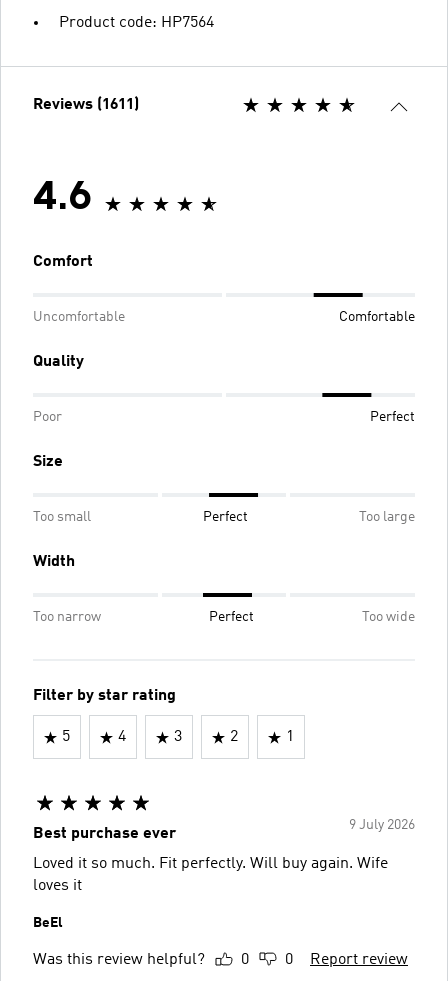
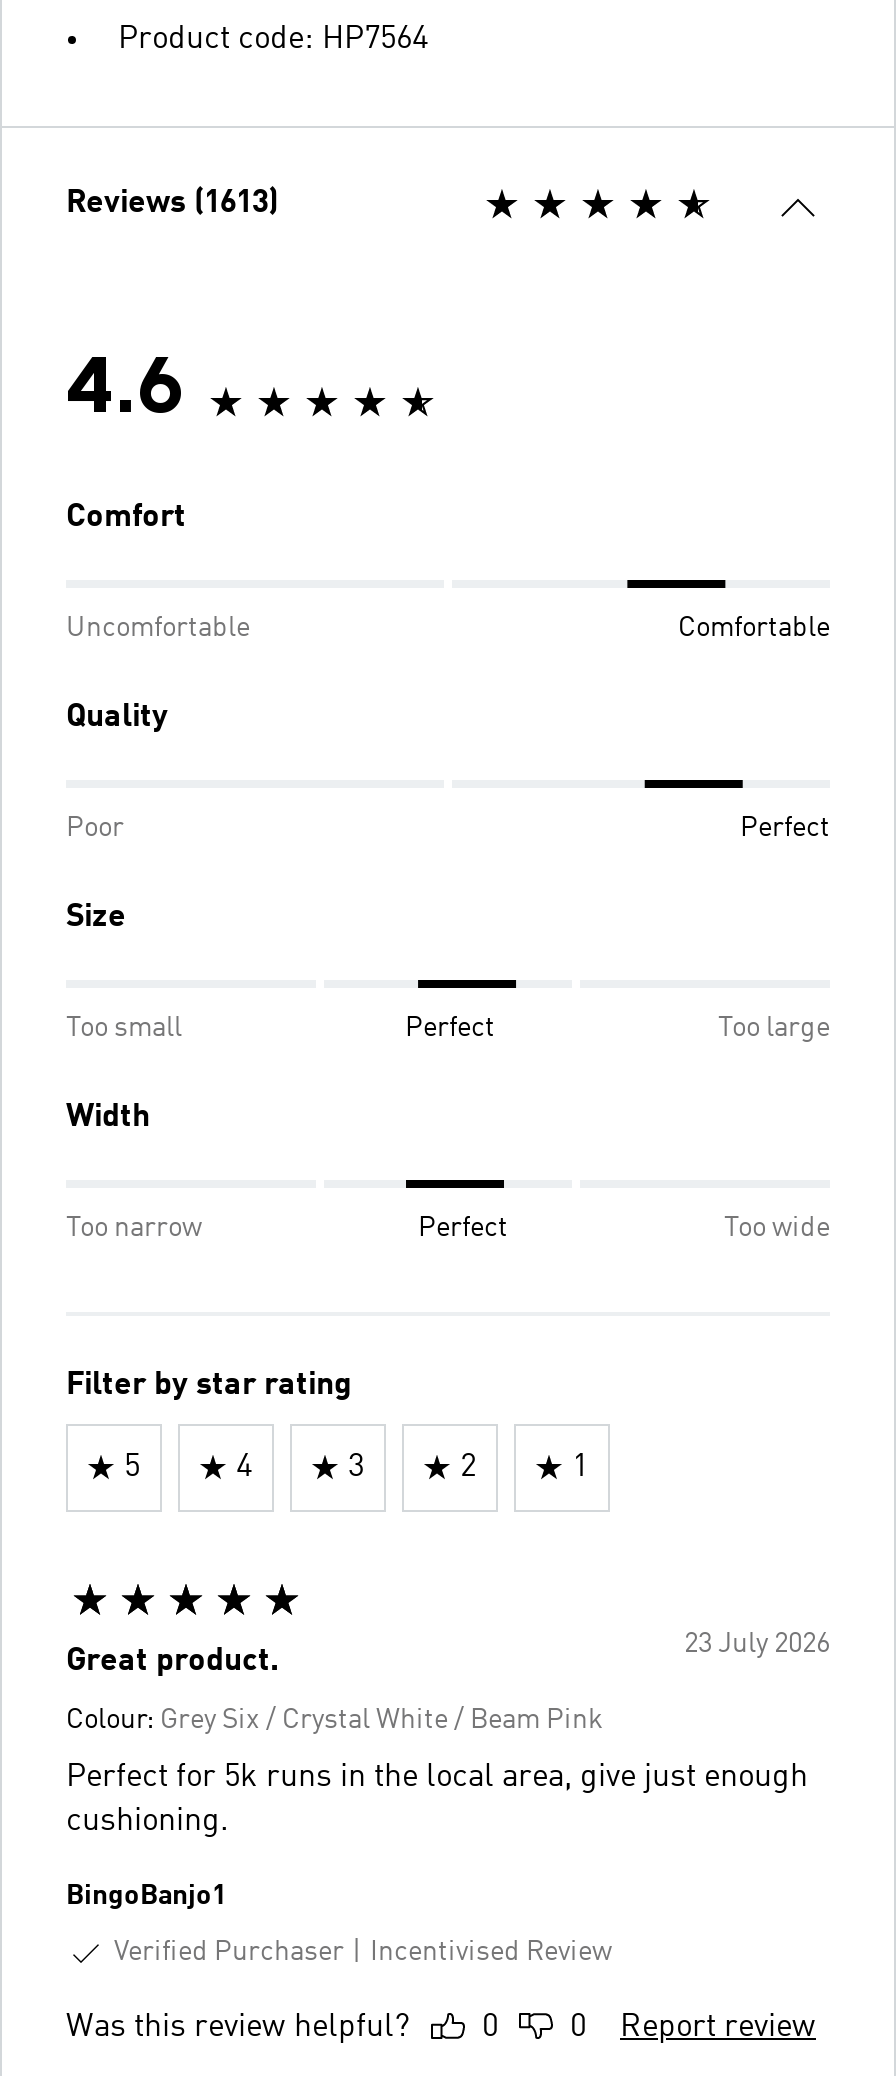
- Reviews (1611)
+ Reviews (1613)

- 9 July 2026
- Best purchase ever
- Loved it so much. Fit perfectly. Will buy again. Wife
- loves it
- BeEl
+ 23 July 2026
+ Great product.
+ Colour: Grey Six / Crystal White / Beam Pink
+ Perfect for 5k runs in the local area, give just enough
+ cushioning.
+ BingoBanjo1
+ Verified Purchaser
+ Incentivised Review
